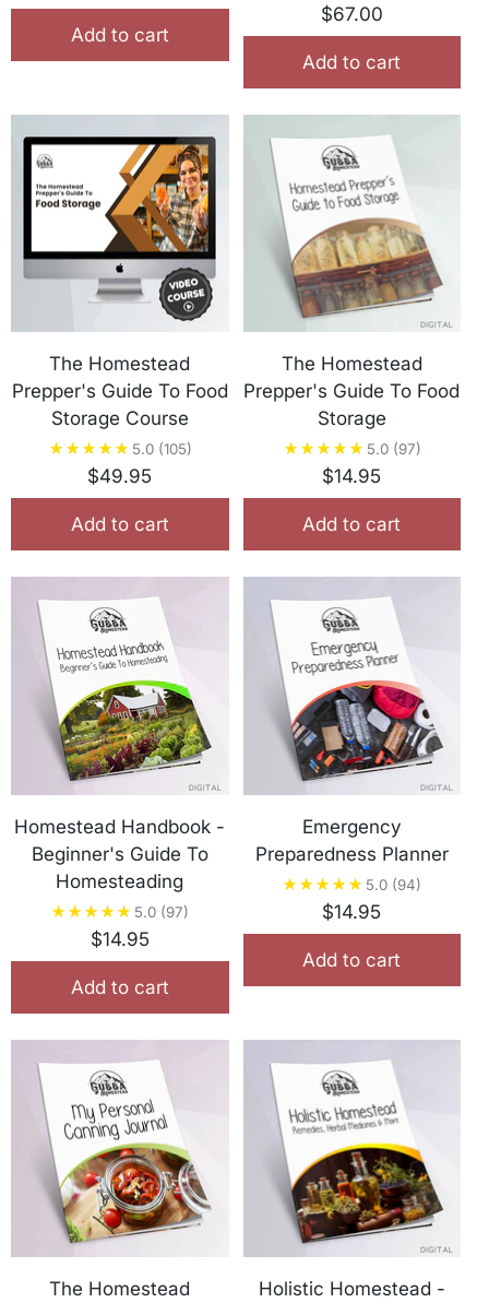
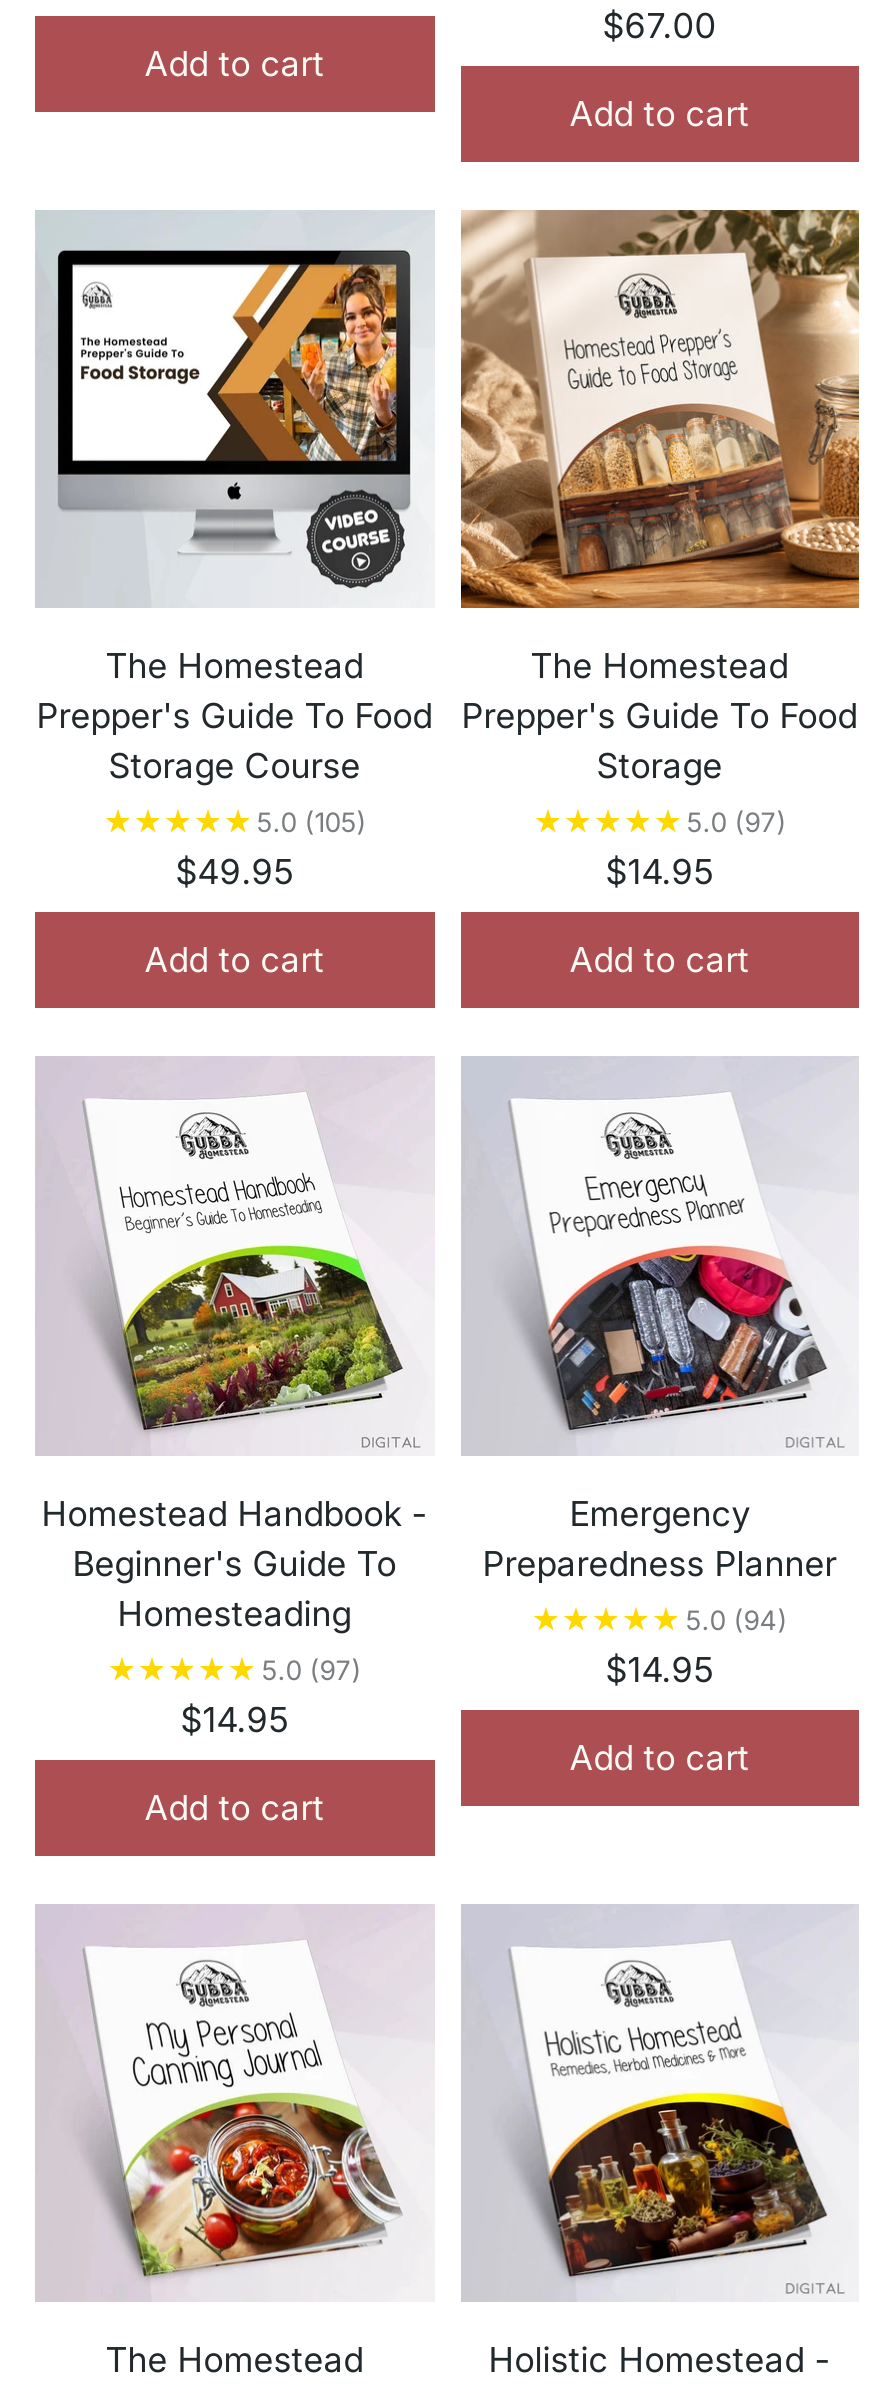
- [image]
+ [image]
